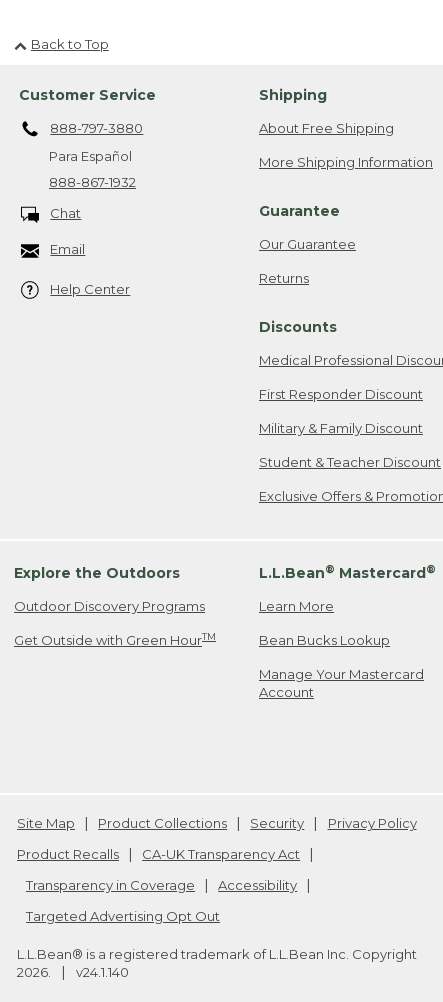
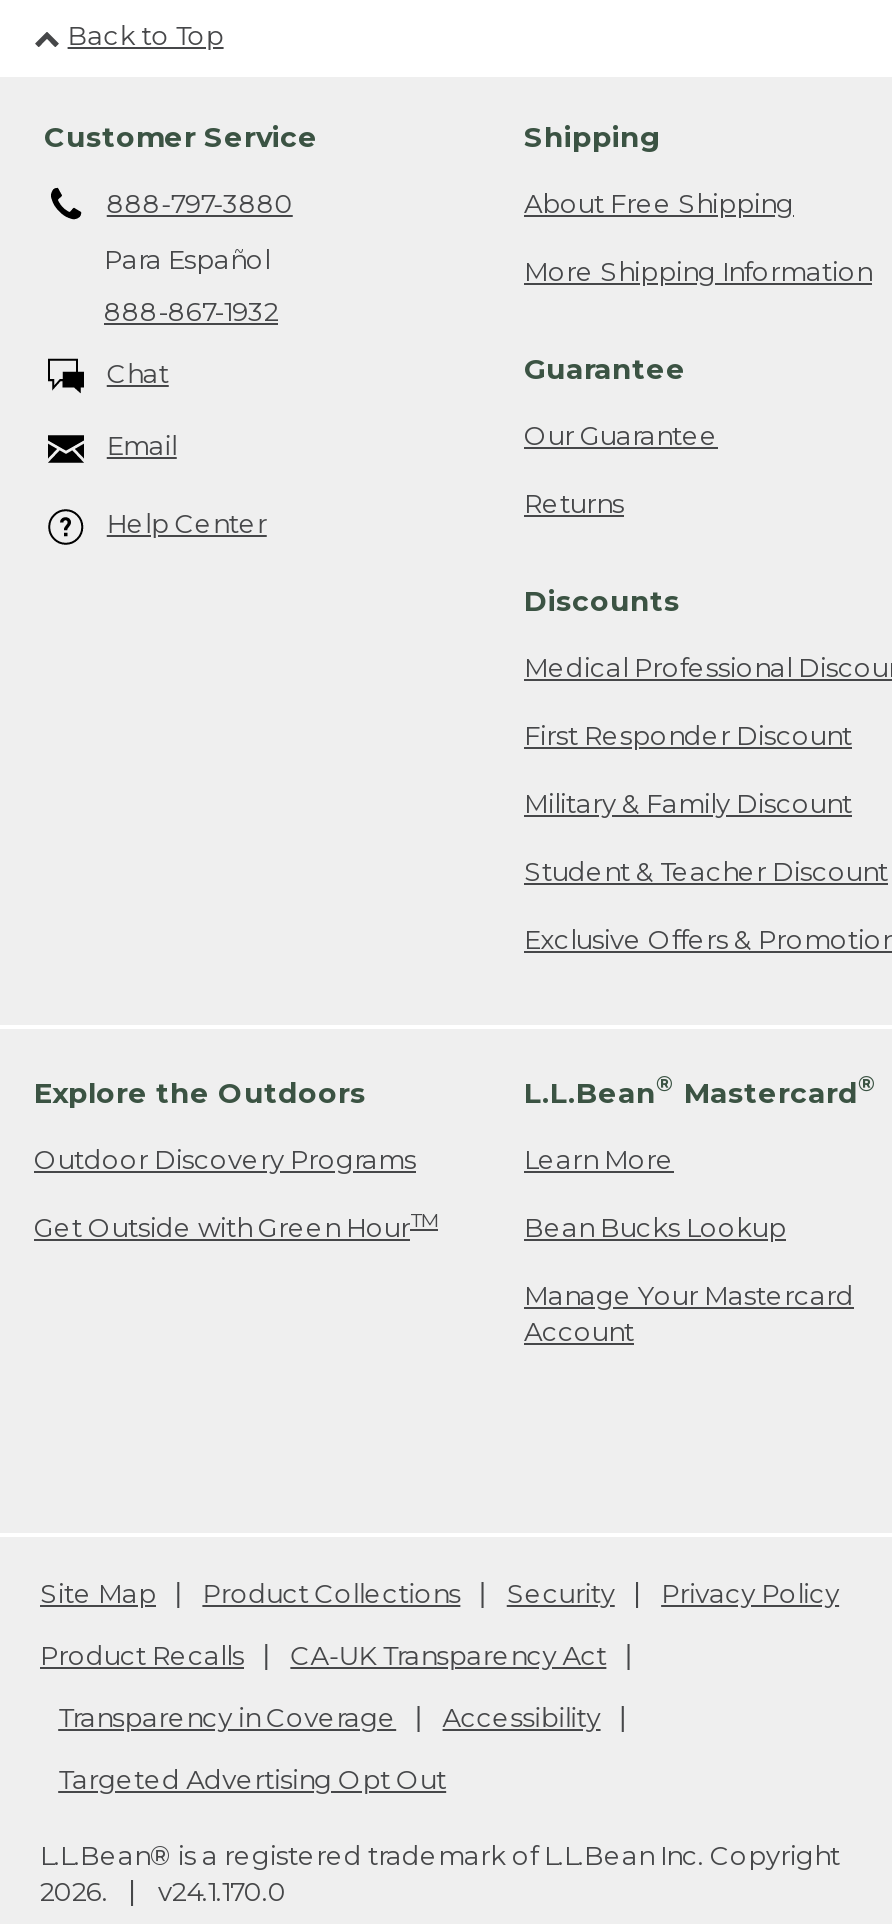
- 2026. v24.1.140
+ 2026. v24.1.170.0
